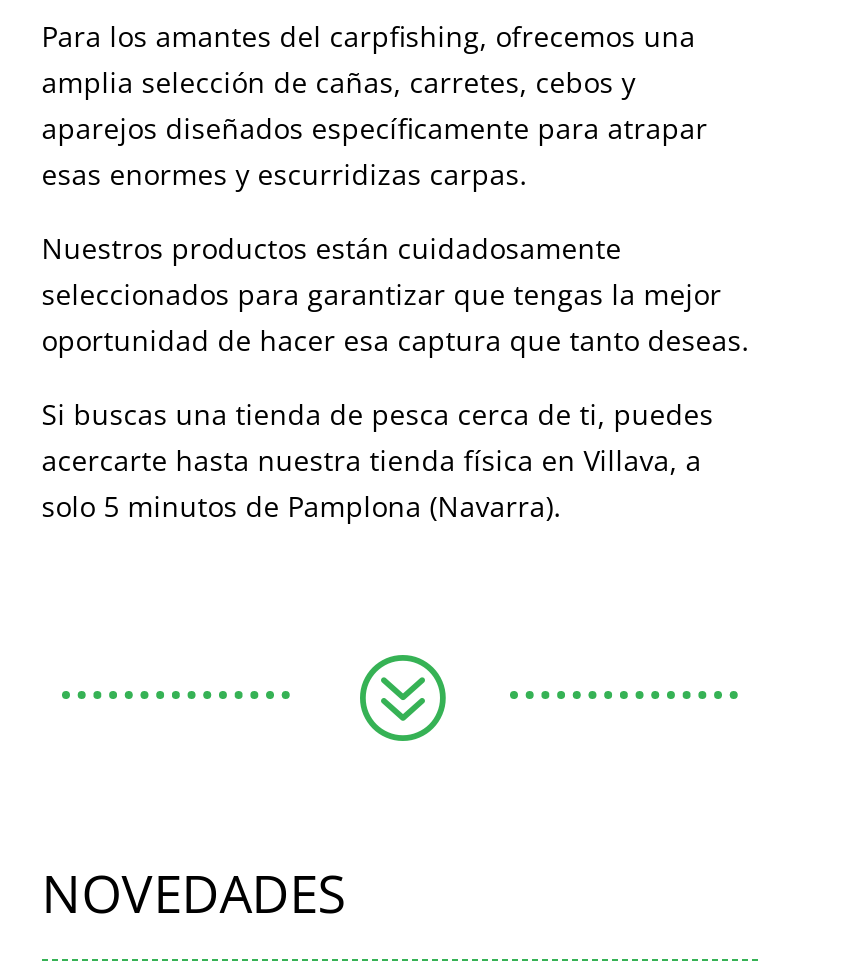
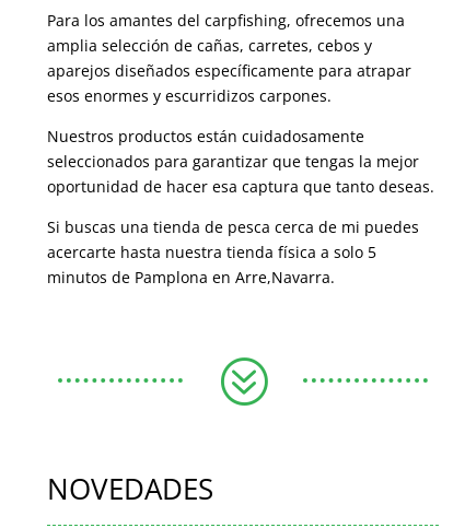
- esas enormes y escurridizas carpas.
+ esos enormes y escurridizos carpones.

- Si buscas una tienda de pesca cerca de ti, puedes
- acercarte hasta nuestra tienda física en Villava, a
- solo 5 minutos de Pamplona (Navarra).
+ Si buscas una tienda de pesca cerca de mi puedes
+ acercarte hasta nuestra tienda física a solo 5
+ minutos de Pamplona en Arre,Navarra.
